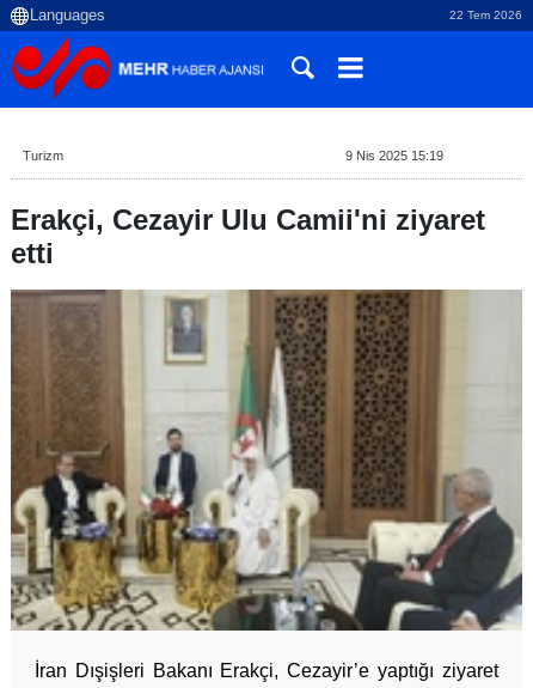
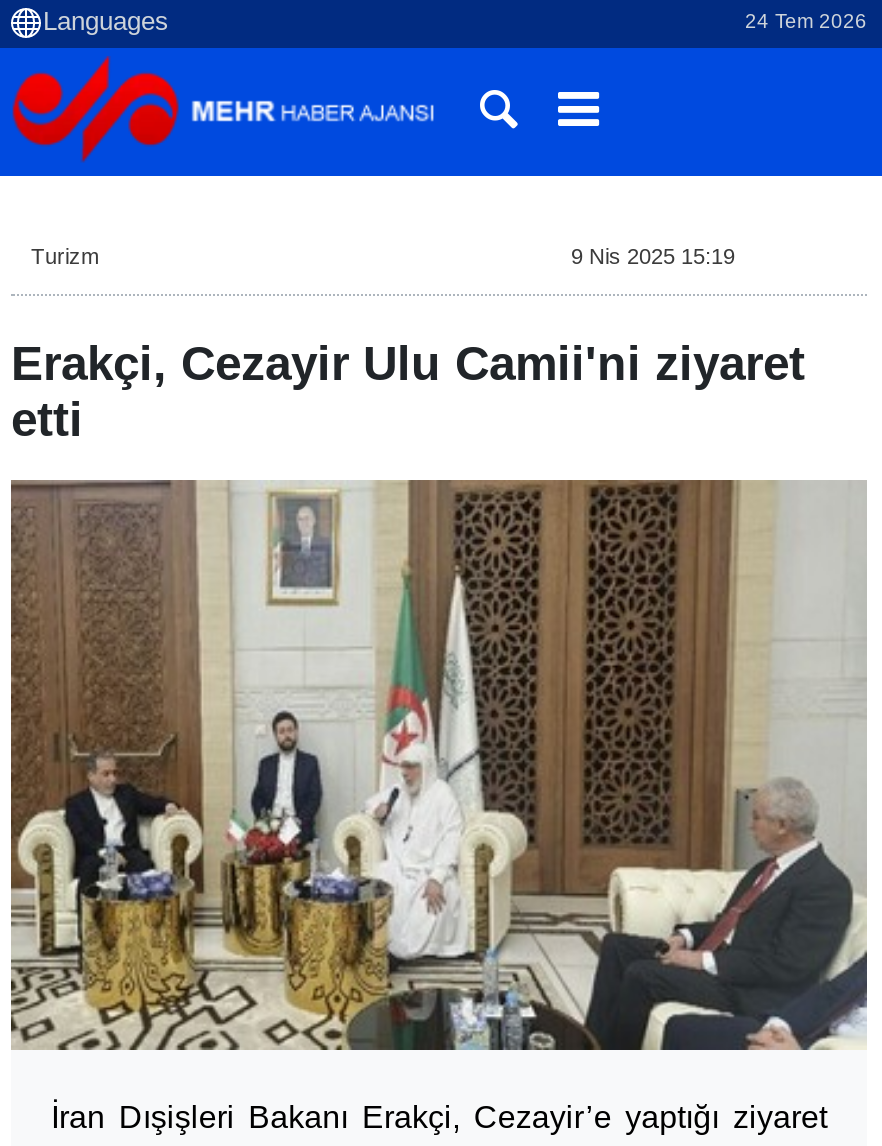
- 22 Tem 2026
+ 24 Tem 2026
